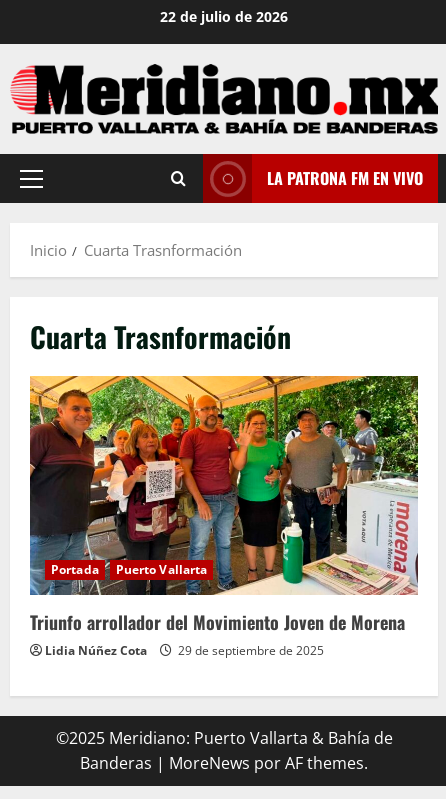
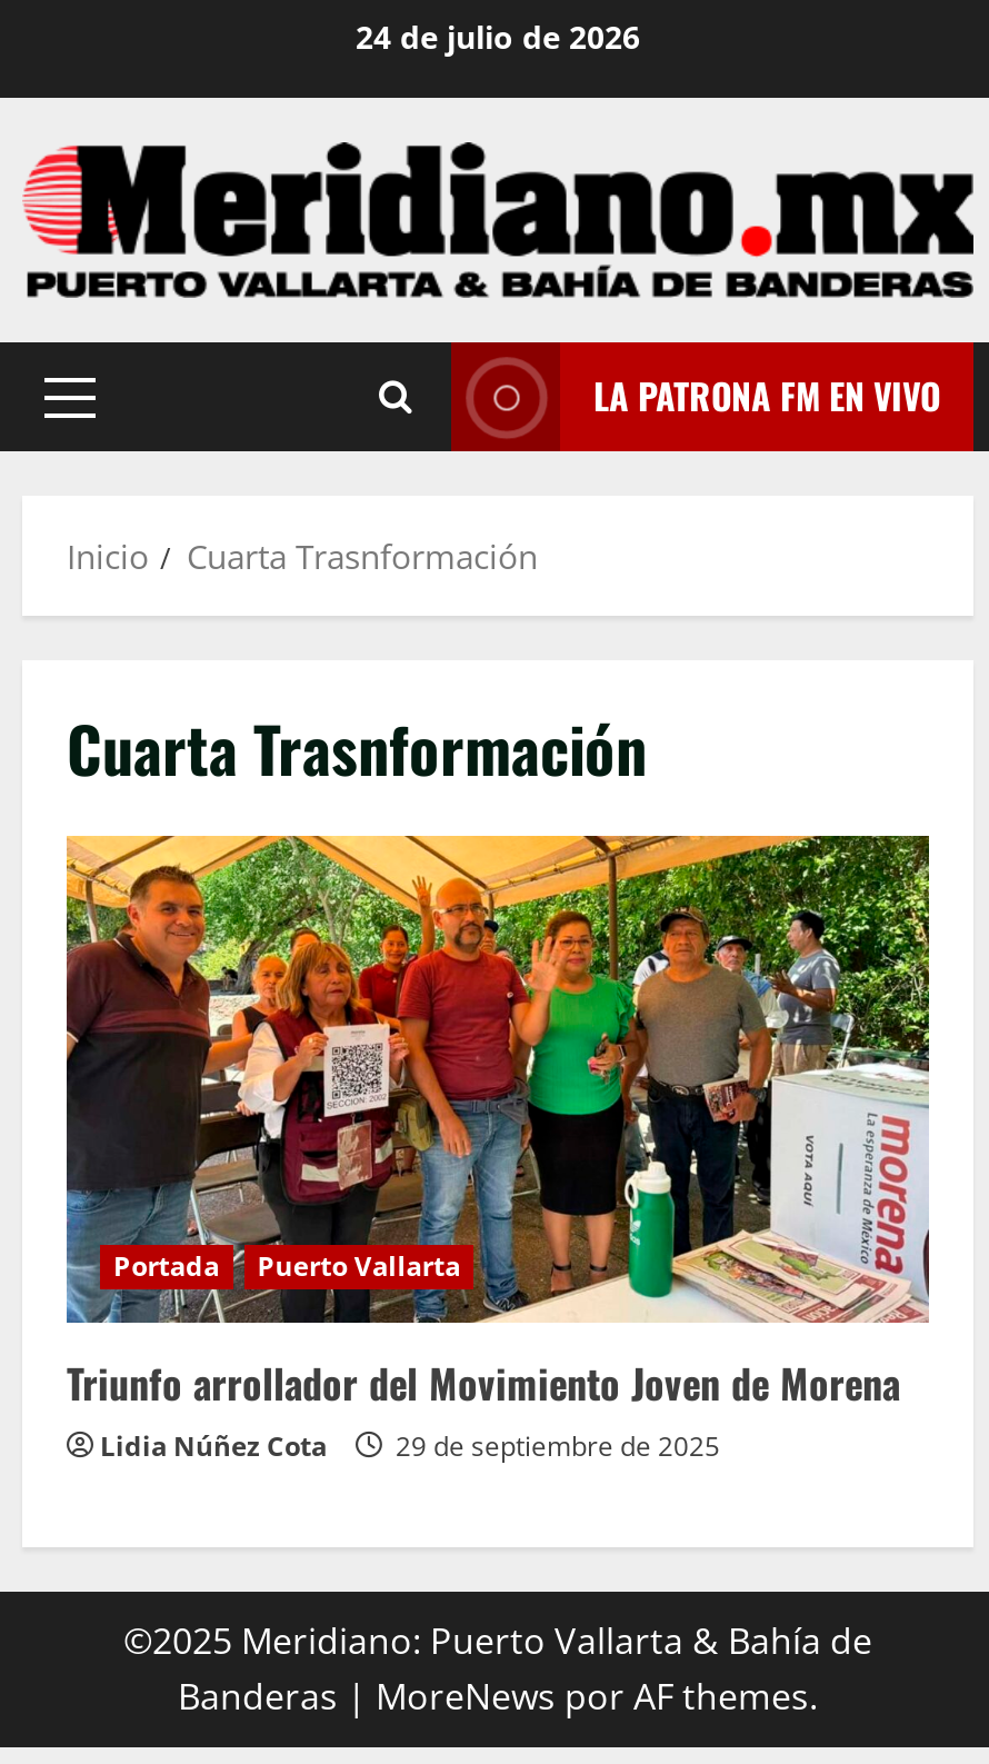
- 22 de julio de 2026
+ 24 de julio de 2026
